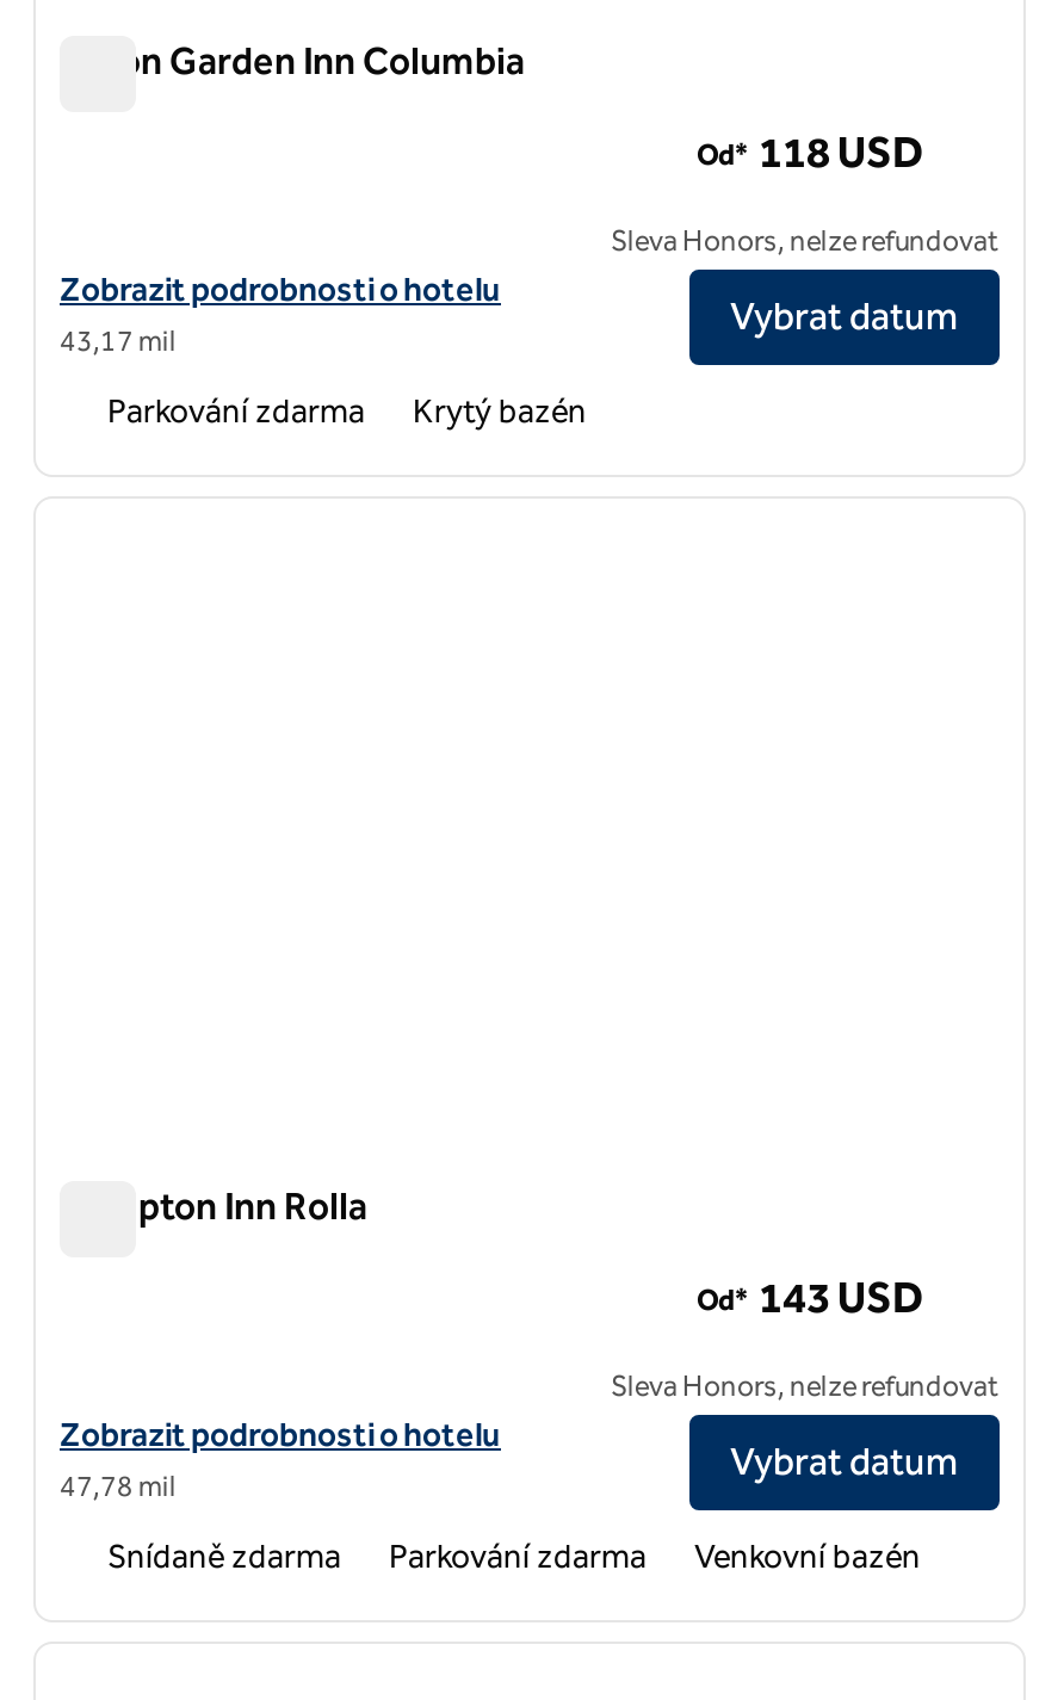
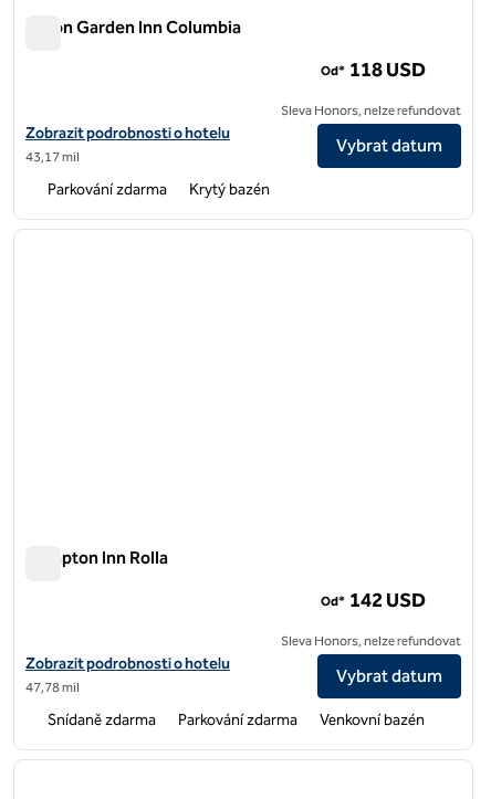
- Od* 143 USD
+ Od* 142 USD
